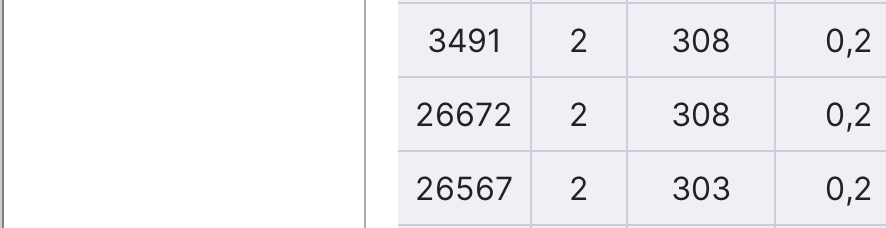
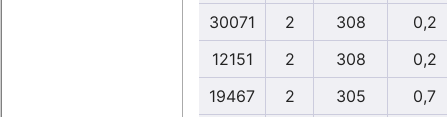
- 3491 2
+ 30071 2

- 26672 2
+ 12151 2

- 26567 2
+ 19467 2

- 303
+ 305

- 0,2
+ 0,7
